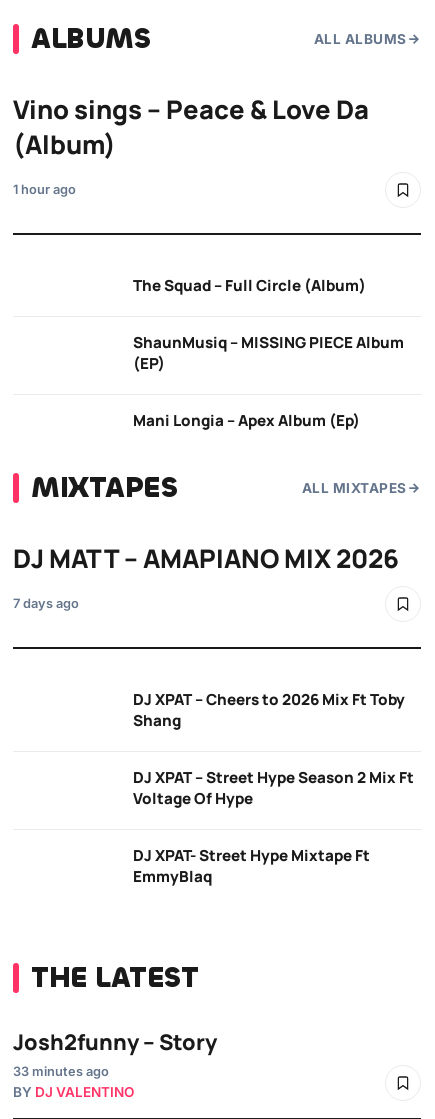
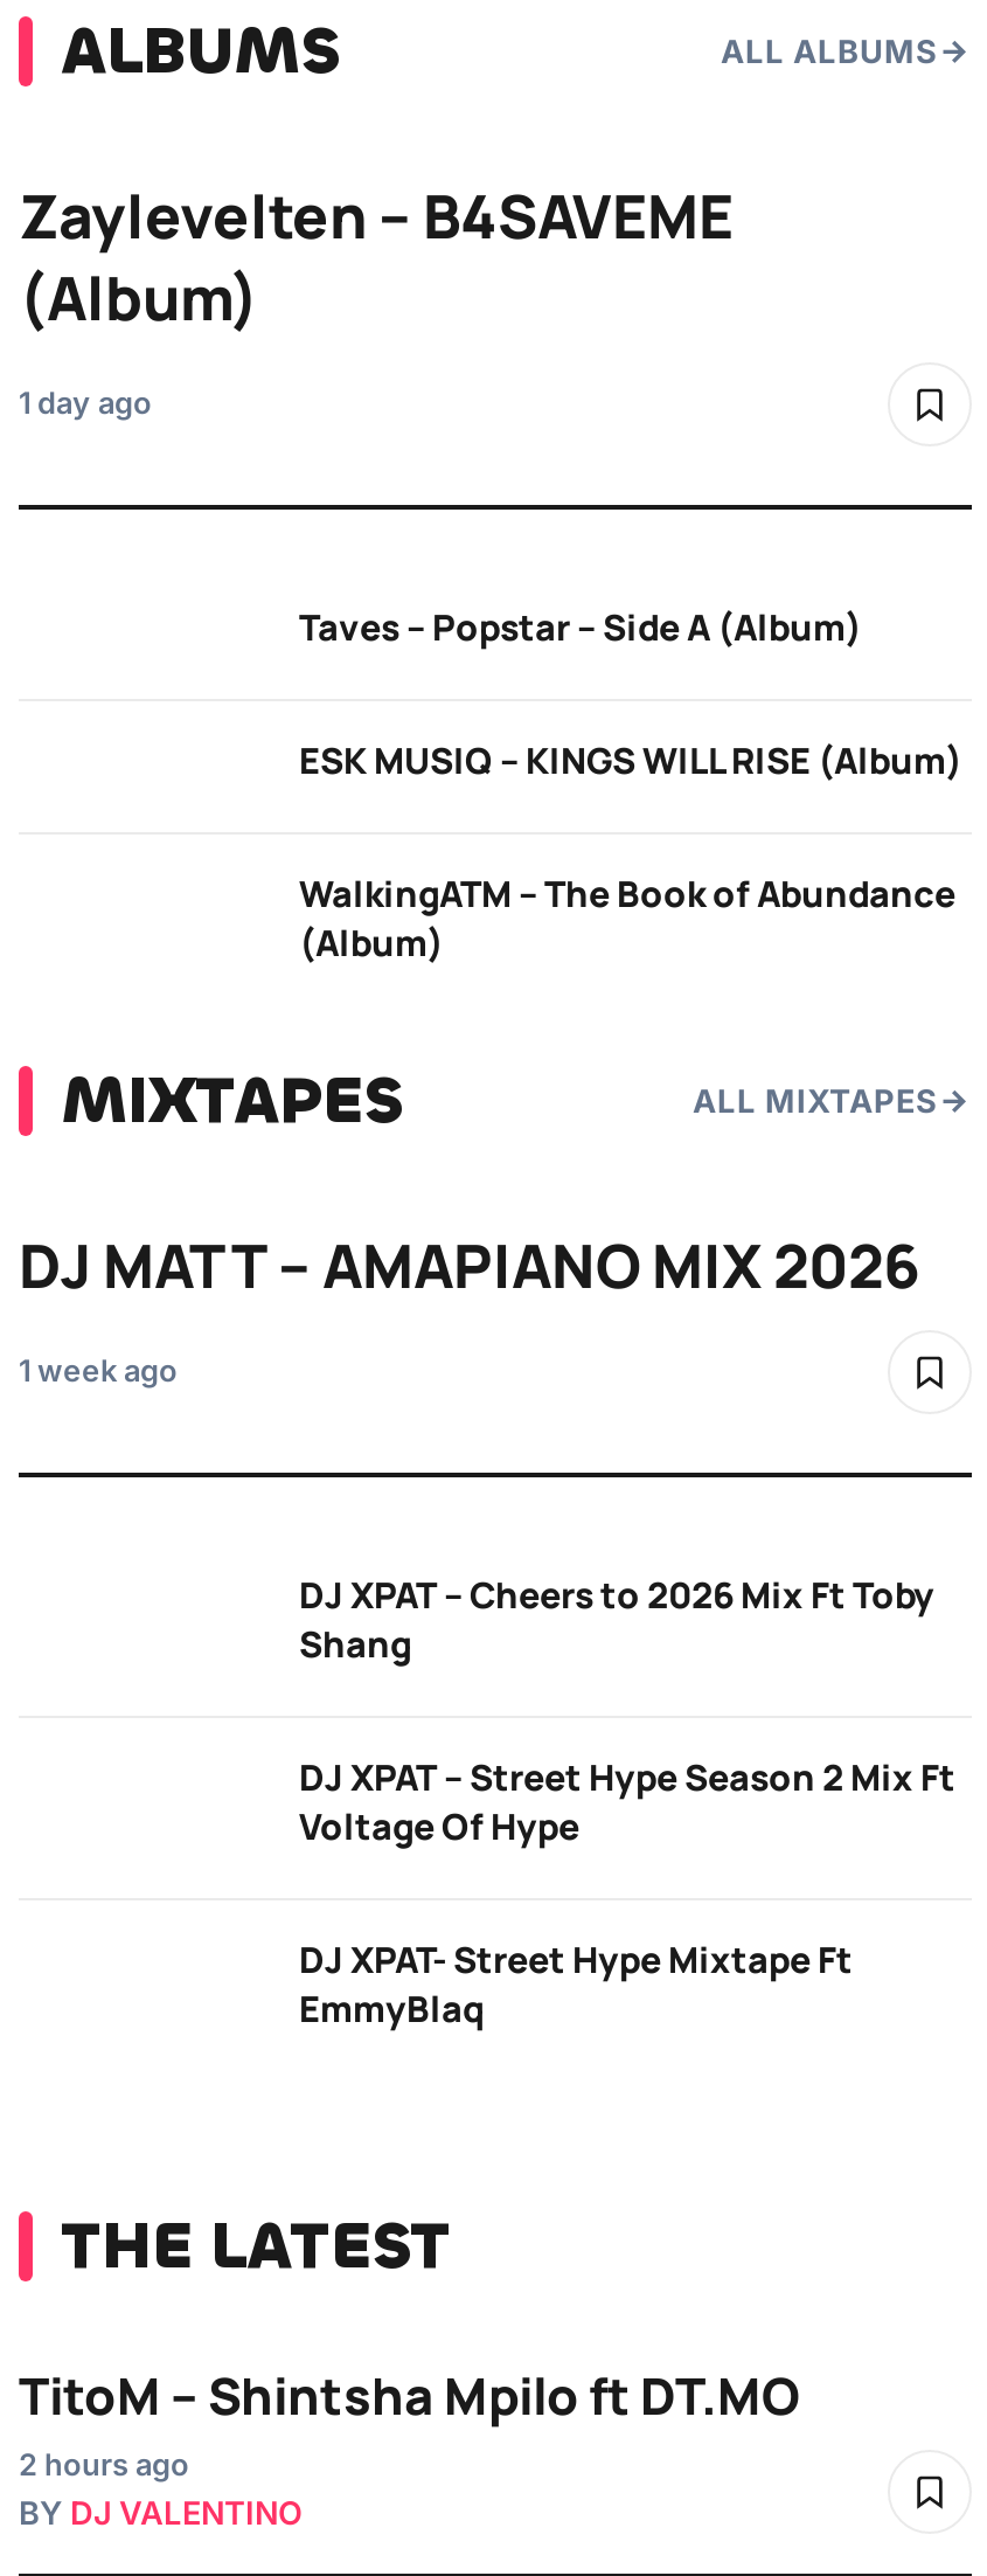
- Vino sings – Peace & Love Da
+ Zaylevelten – B4SAVEME

- 1 hour ago
+ 1 day ago

- The Squad – Full Circle (Album)
+ Taves – Popstar – Side A (Album)

- ShaunMusiq – MISSING PIECE Album
- (EP)
+ ESK MUSIQ – KINGS WILL RISE (Album)

- Mani Longia – Apex Album (Ep)
+ WalkingATM – The Book of Abundance
+ (Album)

- 7 days ago
+ 1 week ago

- Josh2funny – Story
- 33 minutes ago
+ TitoM – Shintsha Mpilo ft DT.MO
+ 2 hours ago
